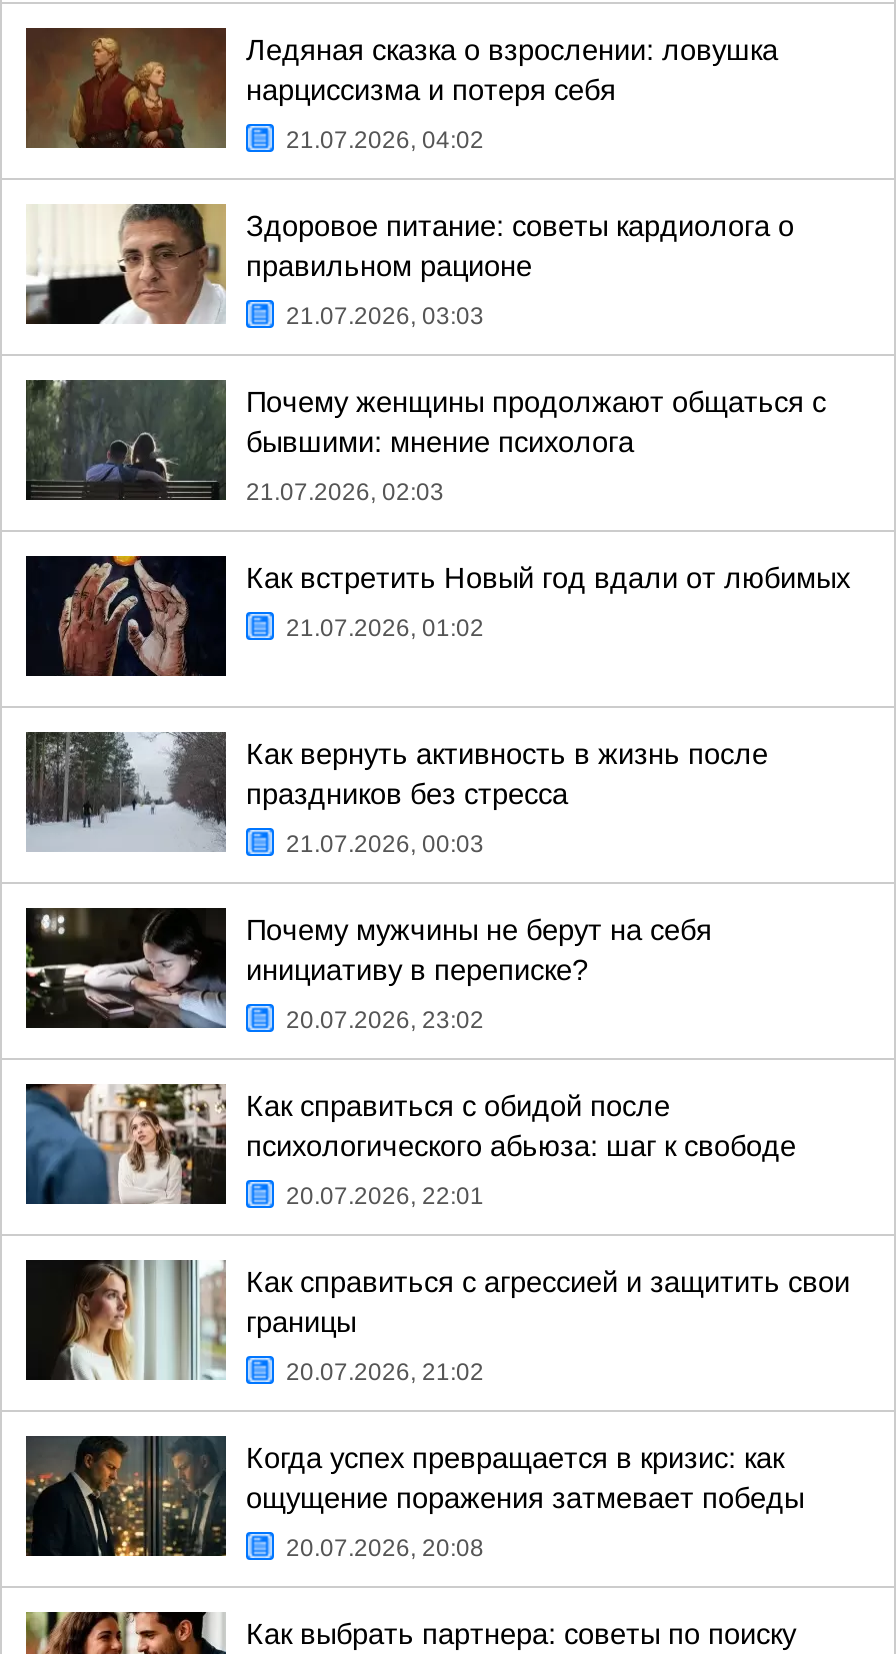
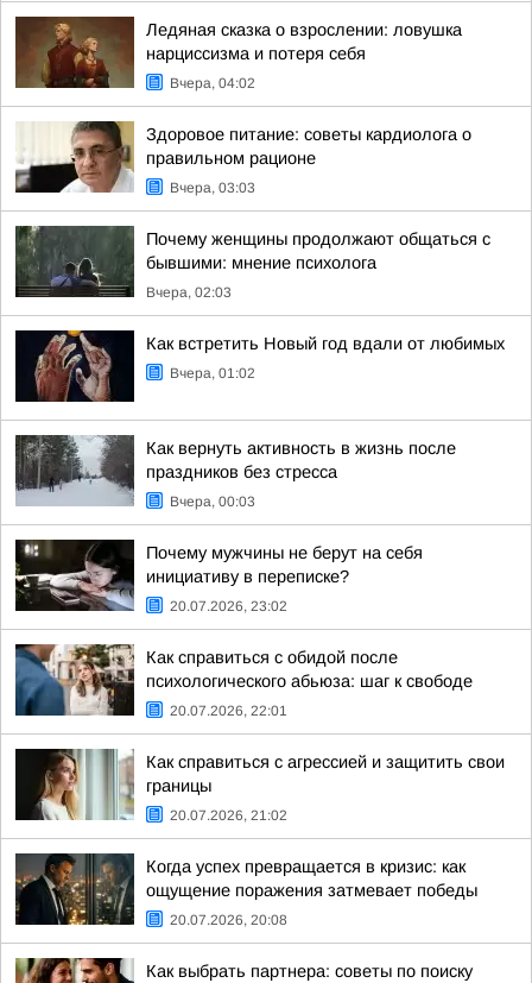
- 21.07.2026, 04:02
+ Вчера, 04:02

- 21.07.2026, 03:03
+ Вчера, 03:03

- 21.07.2026, 02:03
+ Вчера, 02:03

- 21.07.2026, 01:02
+ Вчера, 01:02

- 21.07.2026, 00:03
+ Вчера, 00:03
